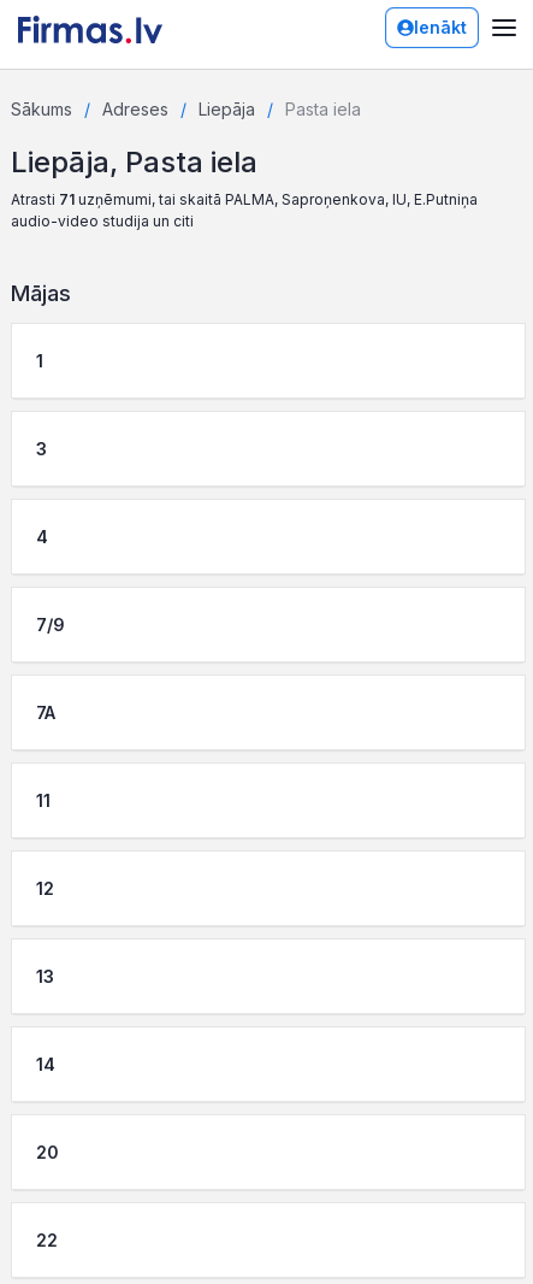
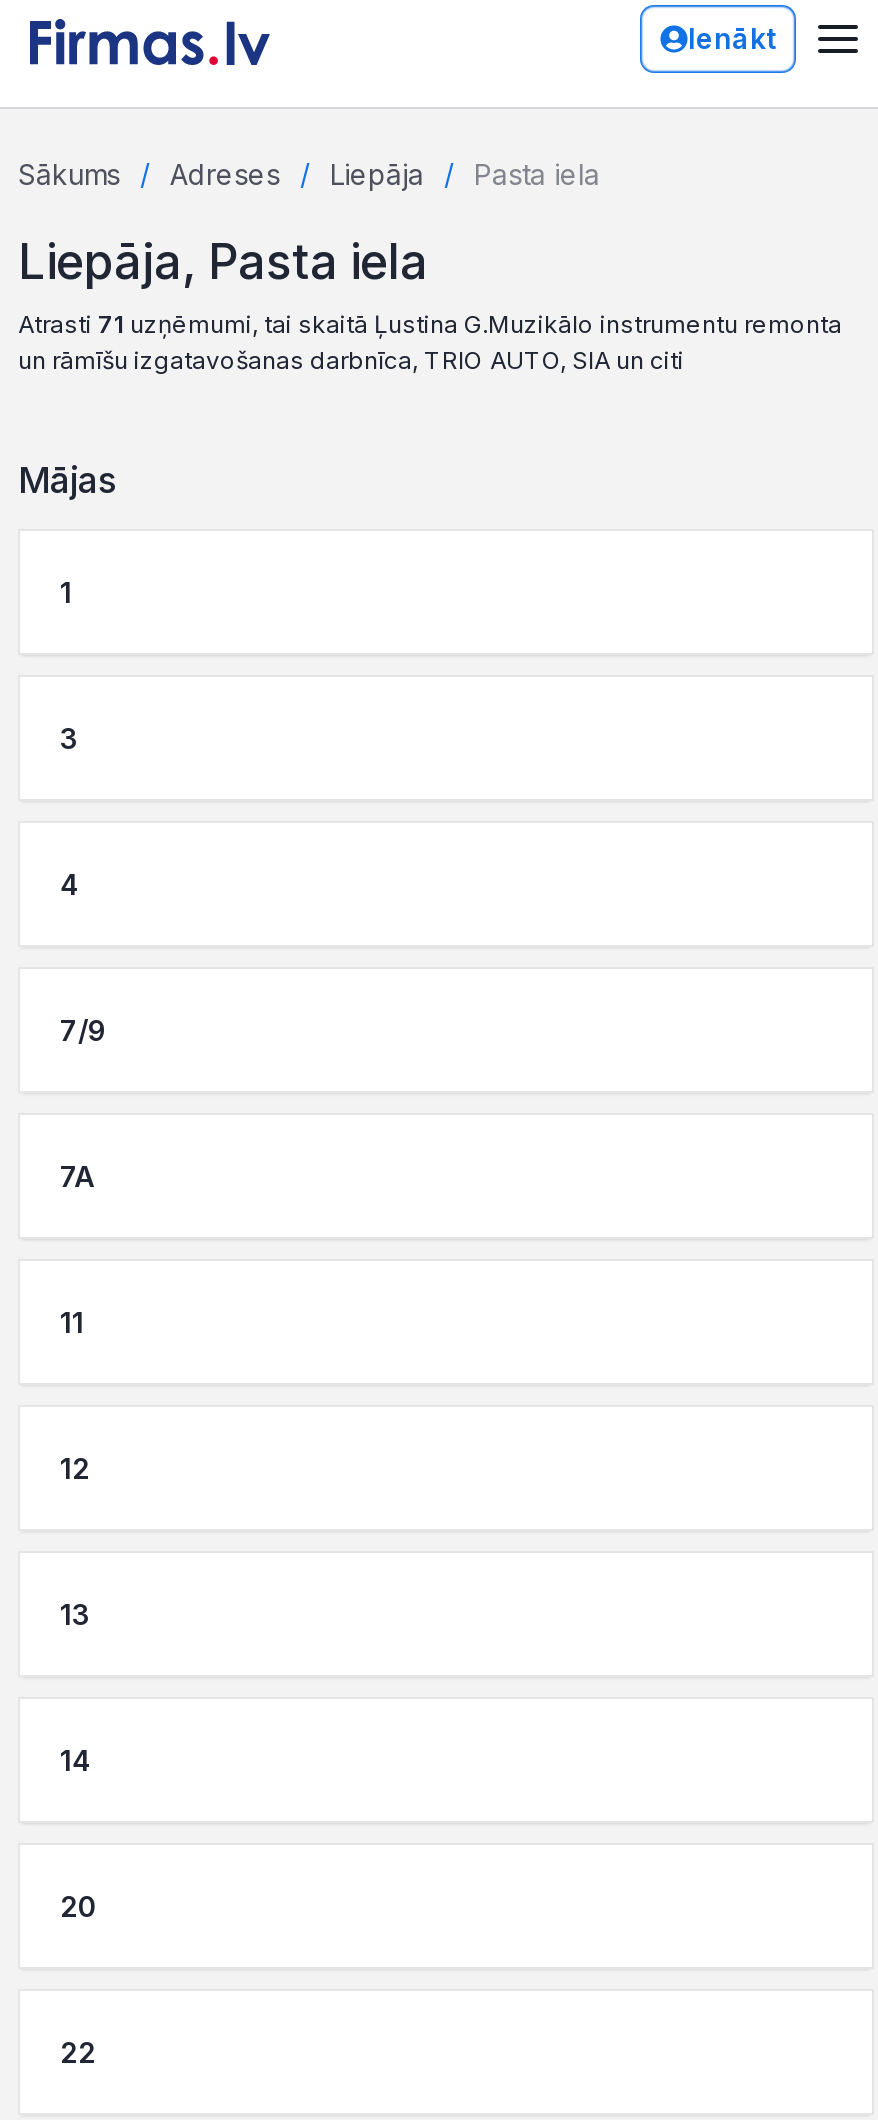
- Atrasti 71 uzņēmumi, tai skaitā PALMA, Saproņenkova, IU, E.Putniņa
- audio-video studija un citi
+ Atrasti 71 uzņēmumi, tai skaitā Ļustina G.Muzikālo instrumentu remonta
+ un rāmīšu izgatavošanas darbnīca, TRIO AUTO, SIA un citi
